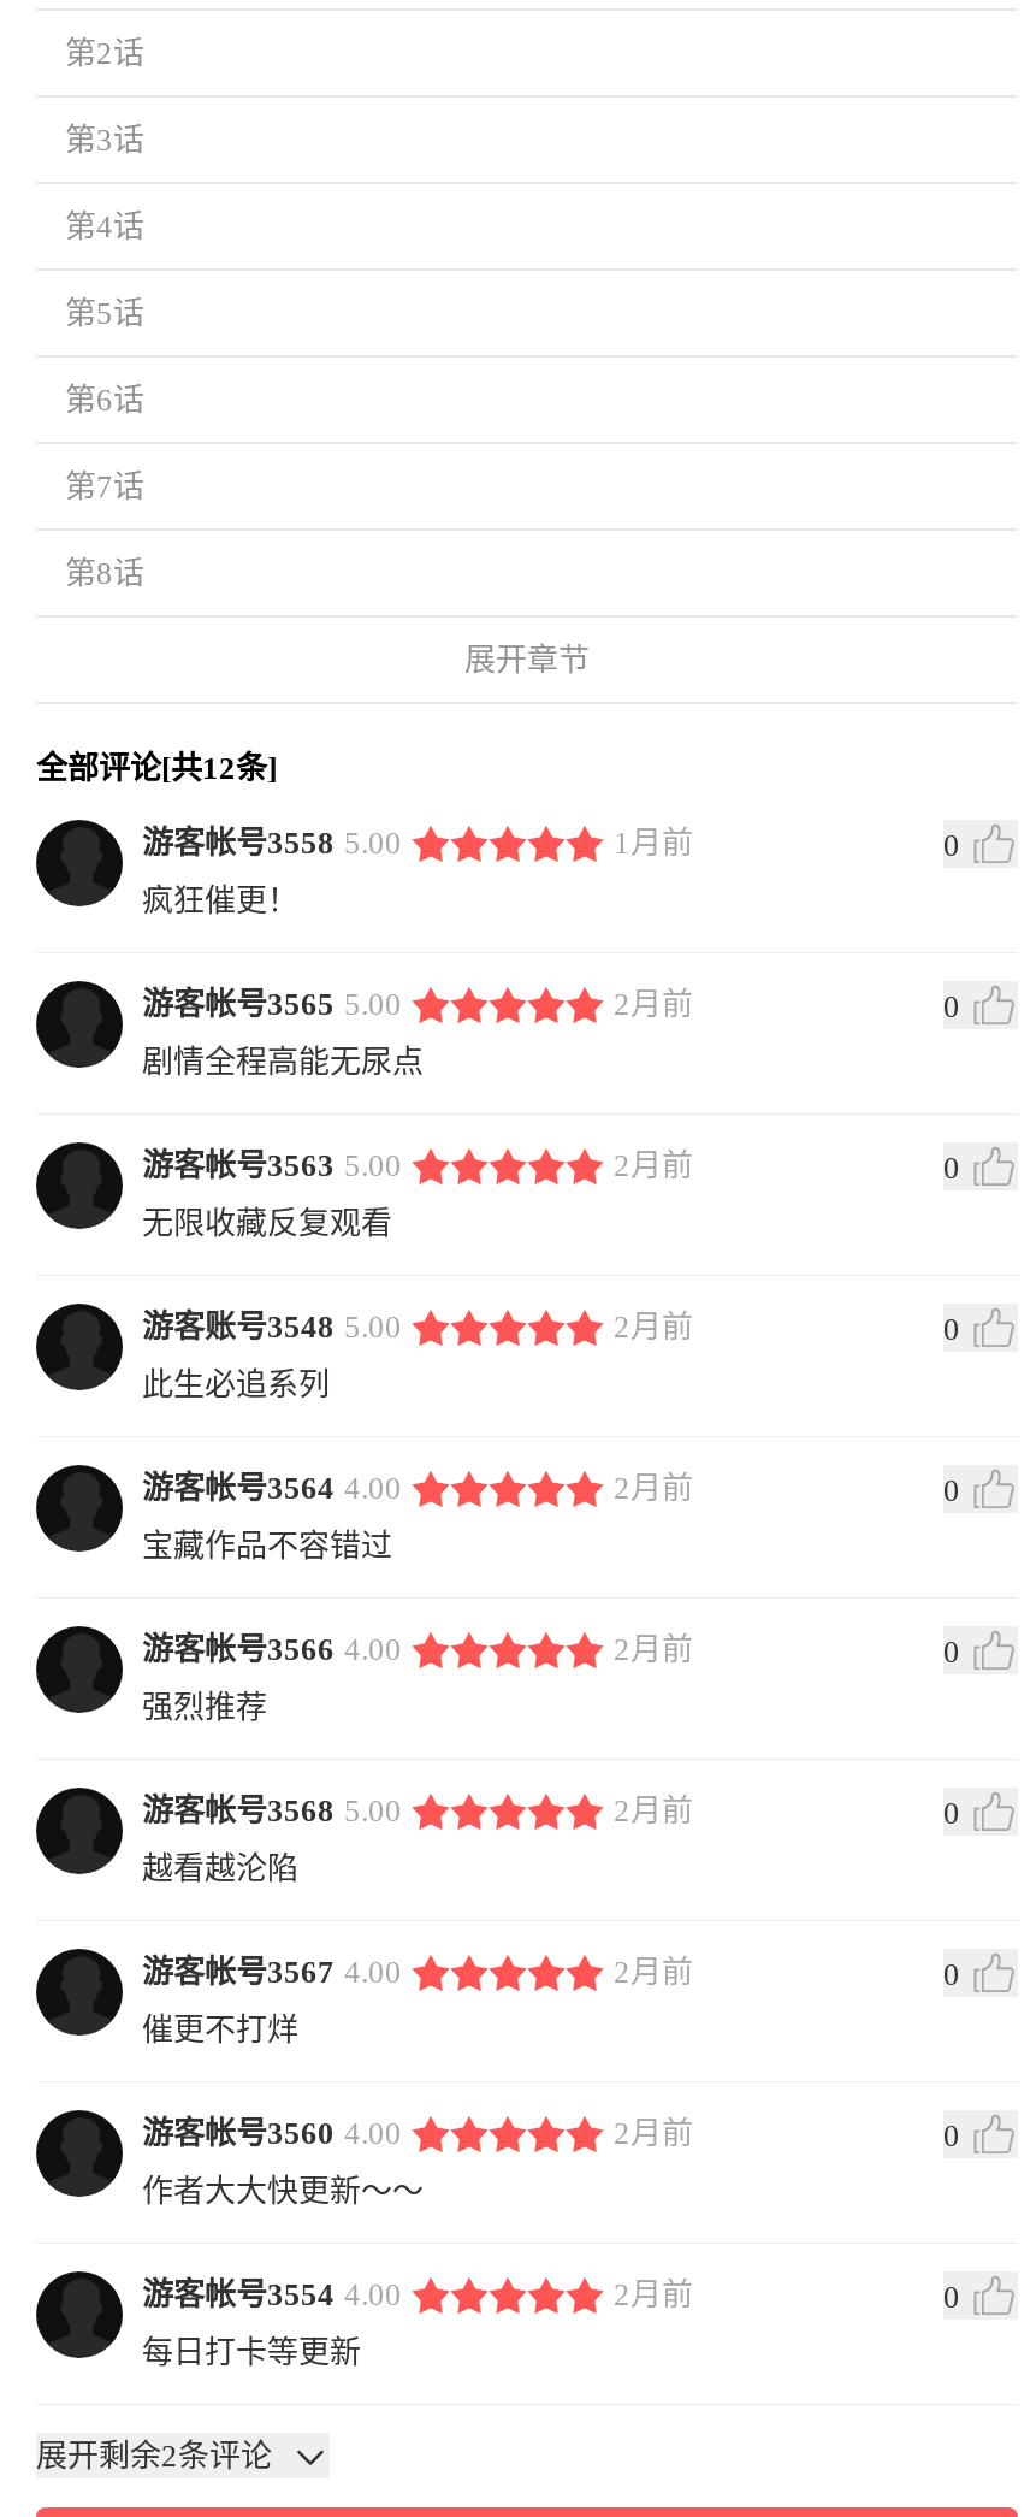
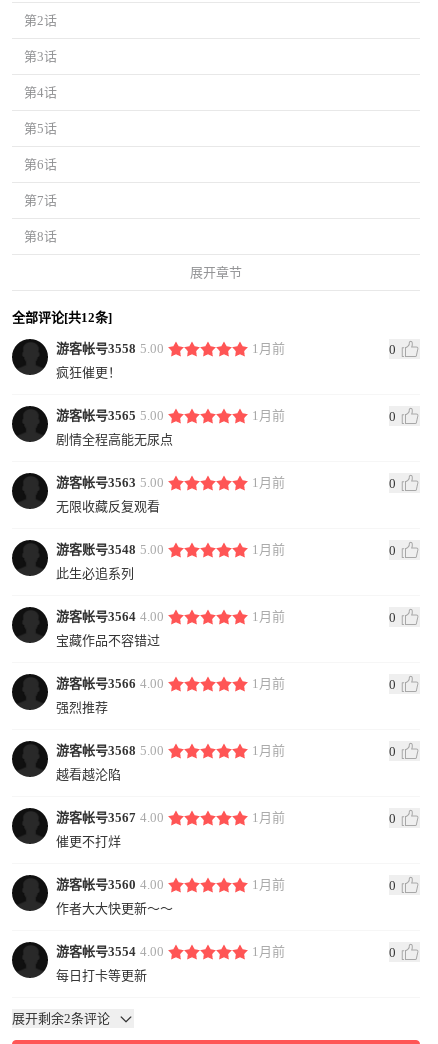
- 2月前
+ 1月前

- 2月前
+ 1月前

- 2月前
+ 1月前

- 2月前
+ 1月前

- 2月前
+ 1月前

- 2月前
+ 1月前

- 2月前
+ 1月前

- 2月前
+ 1月前

- 2月前
+ 1月前
